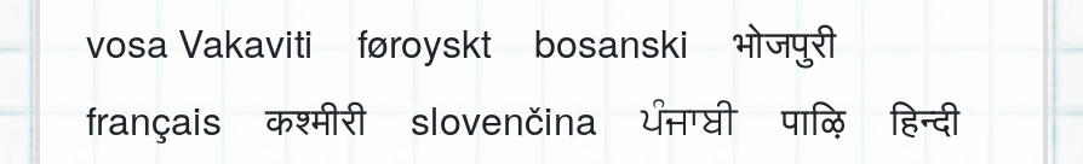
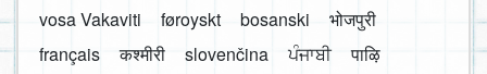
- हिन्दी
